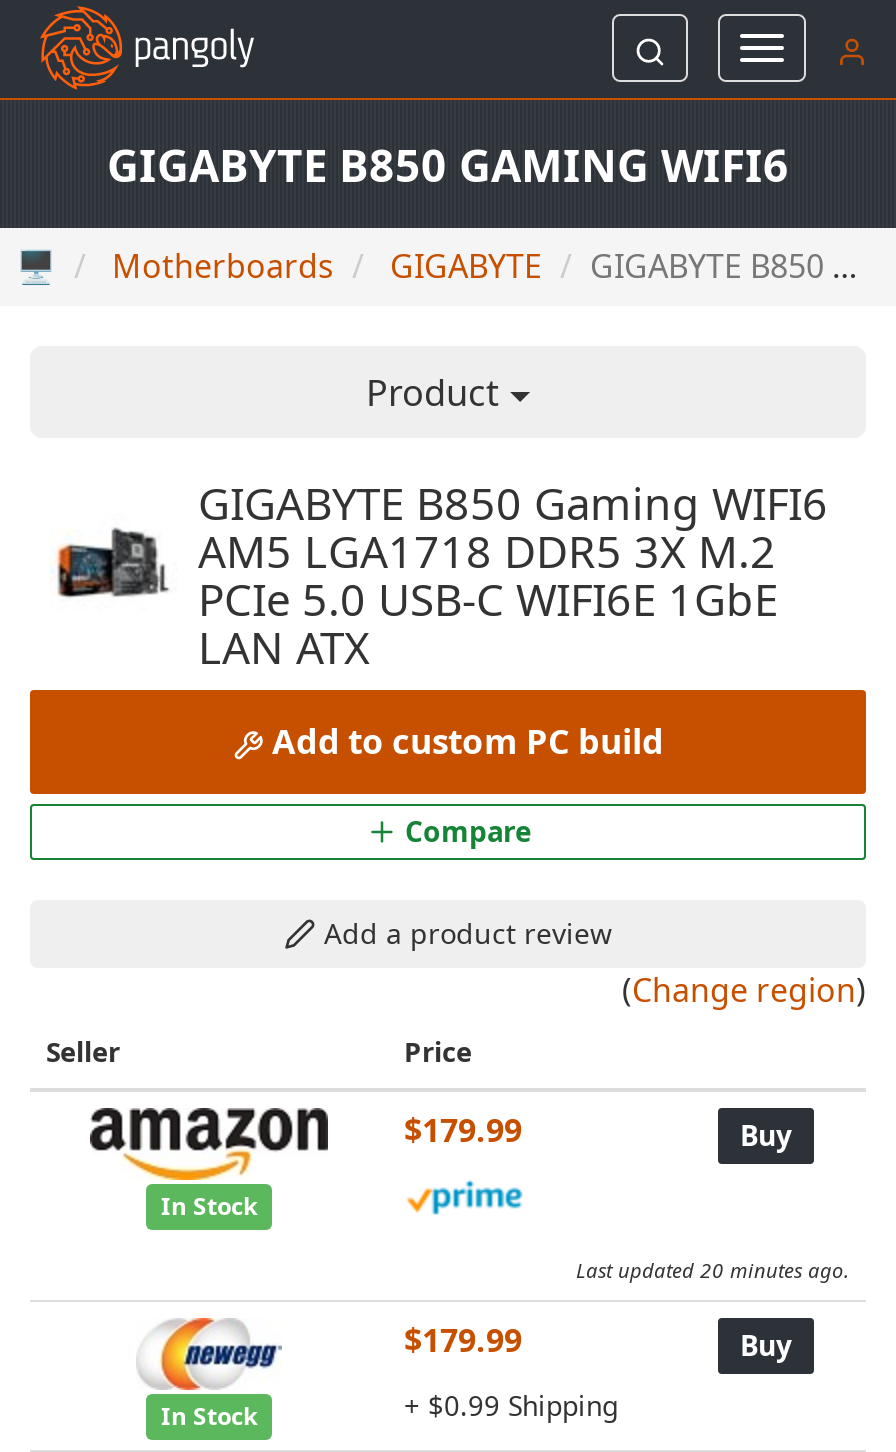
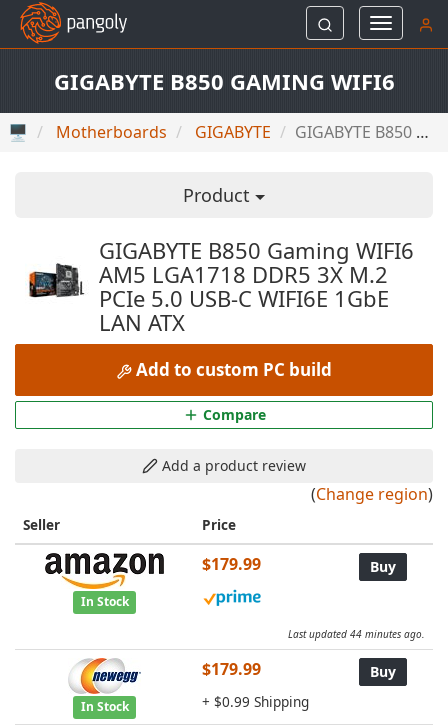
- Last updated 20 minutes ago.
+ Last updated 44 minutes ago.
